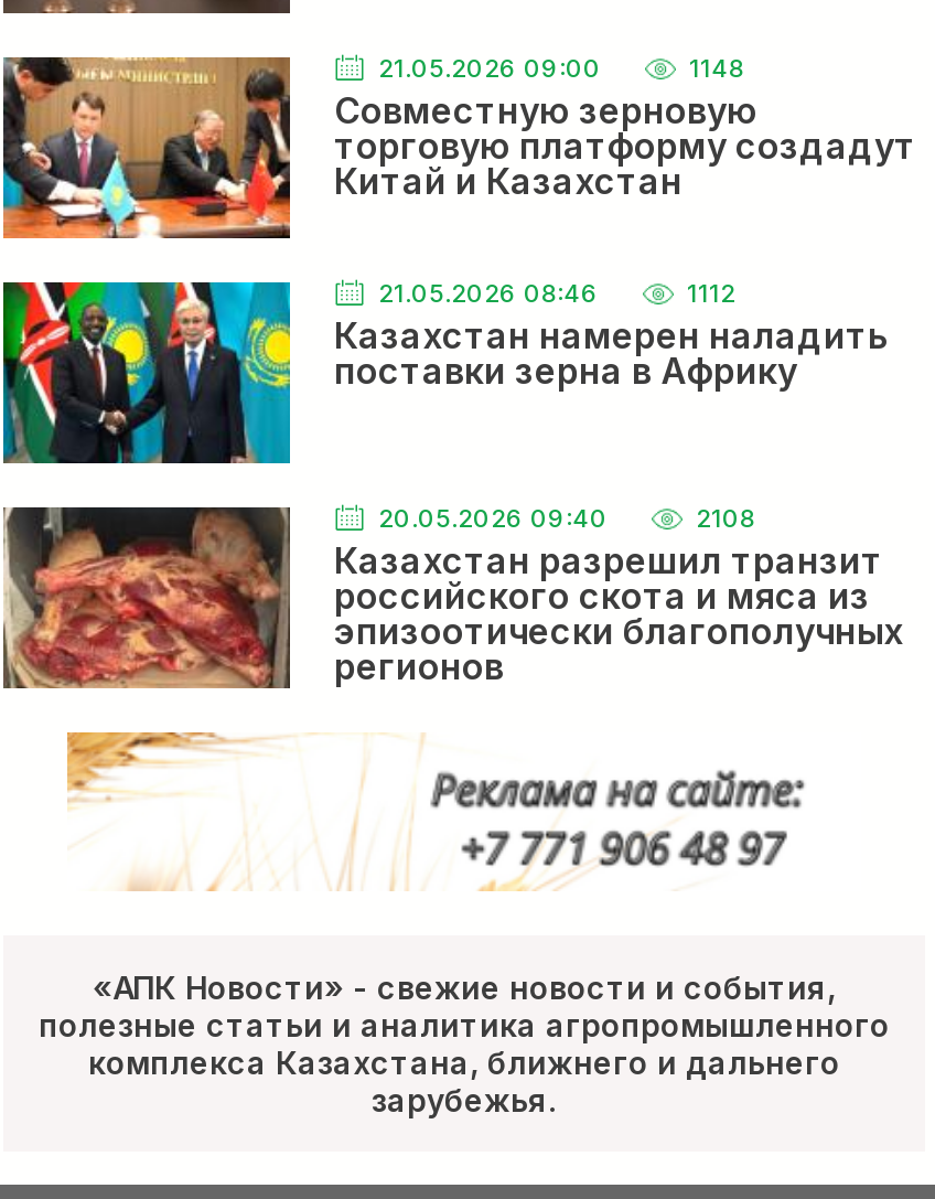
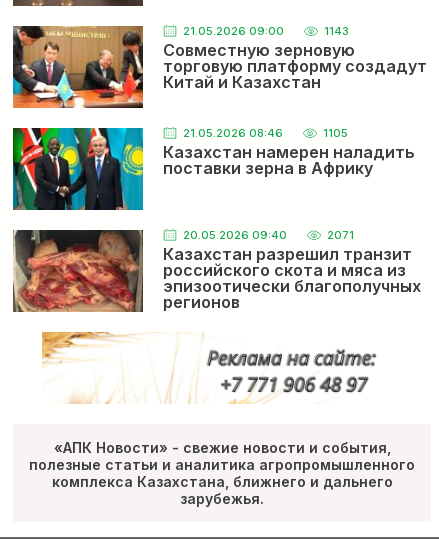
- 1148
+ 1143

- 1112
+ 1105

- 2108
+ 2071
